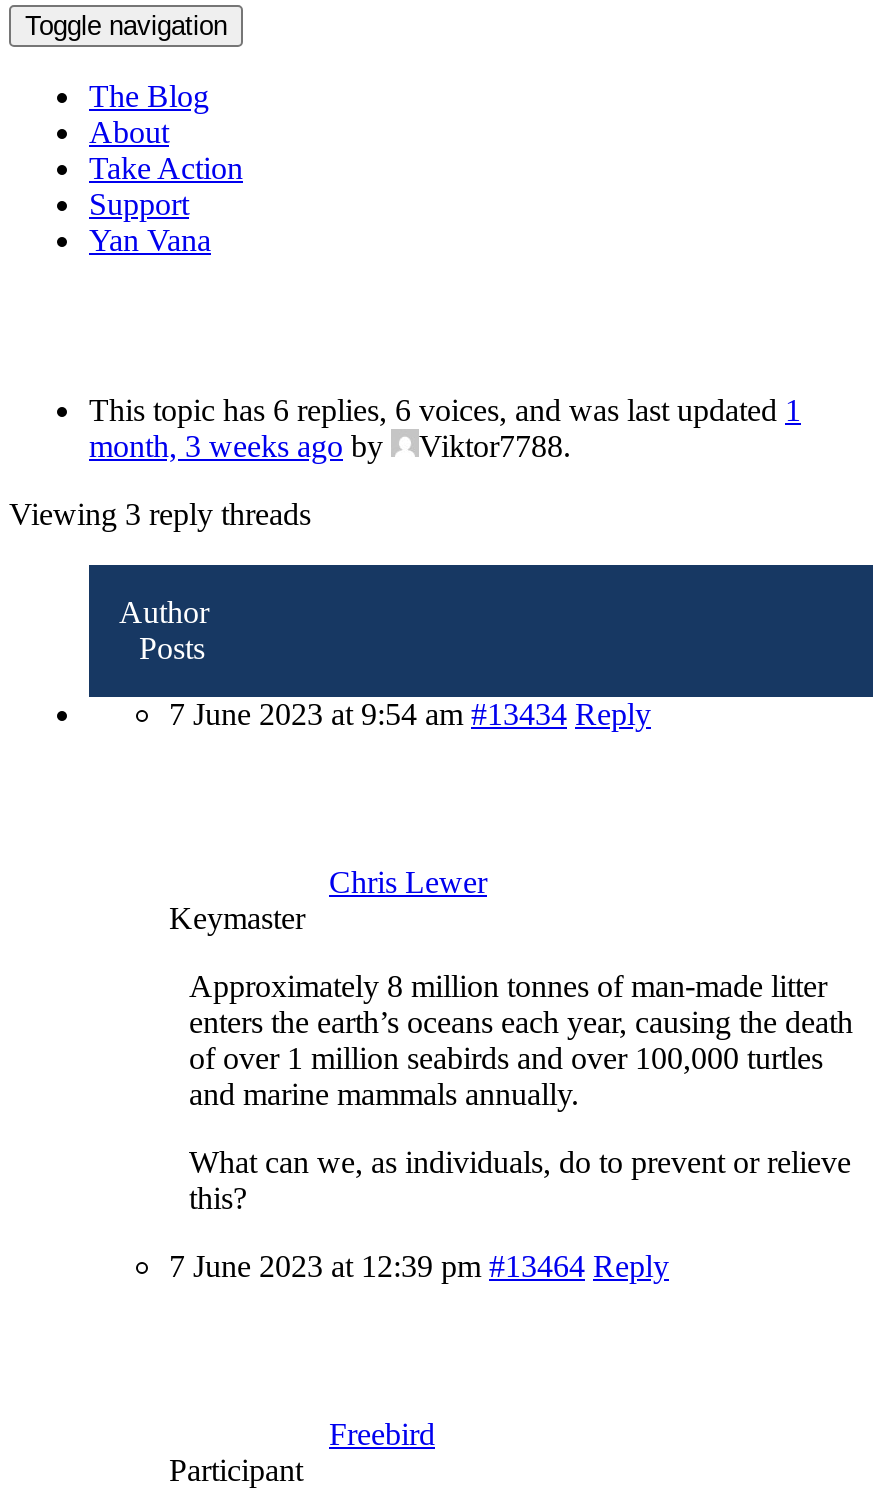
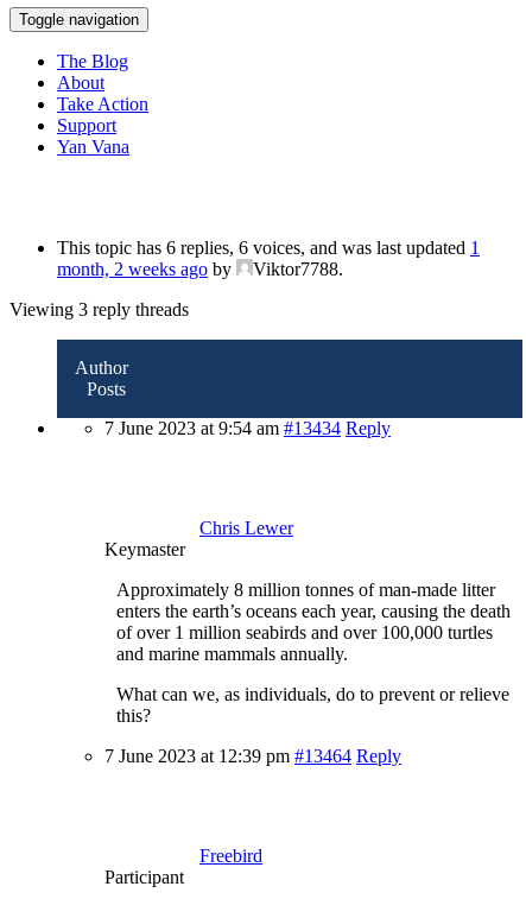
- month, 3 weeks ago by
+ month, 2 weeks ago by
